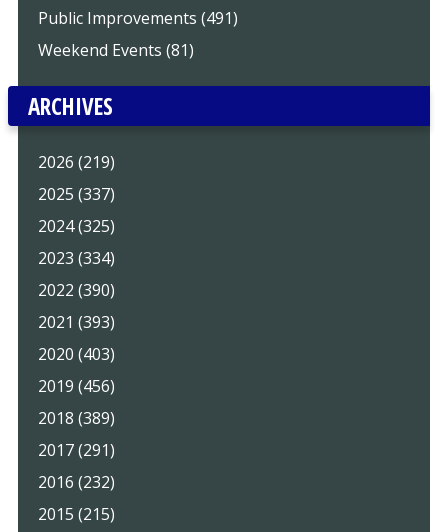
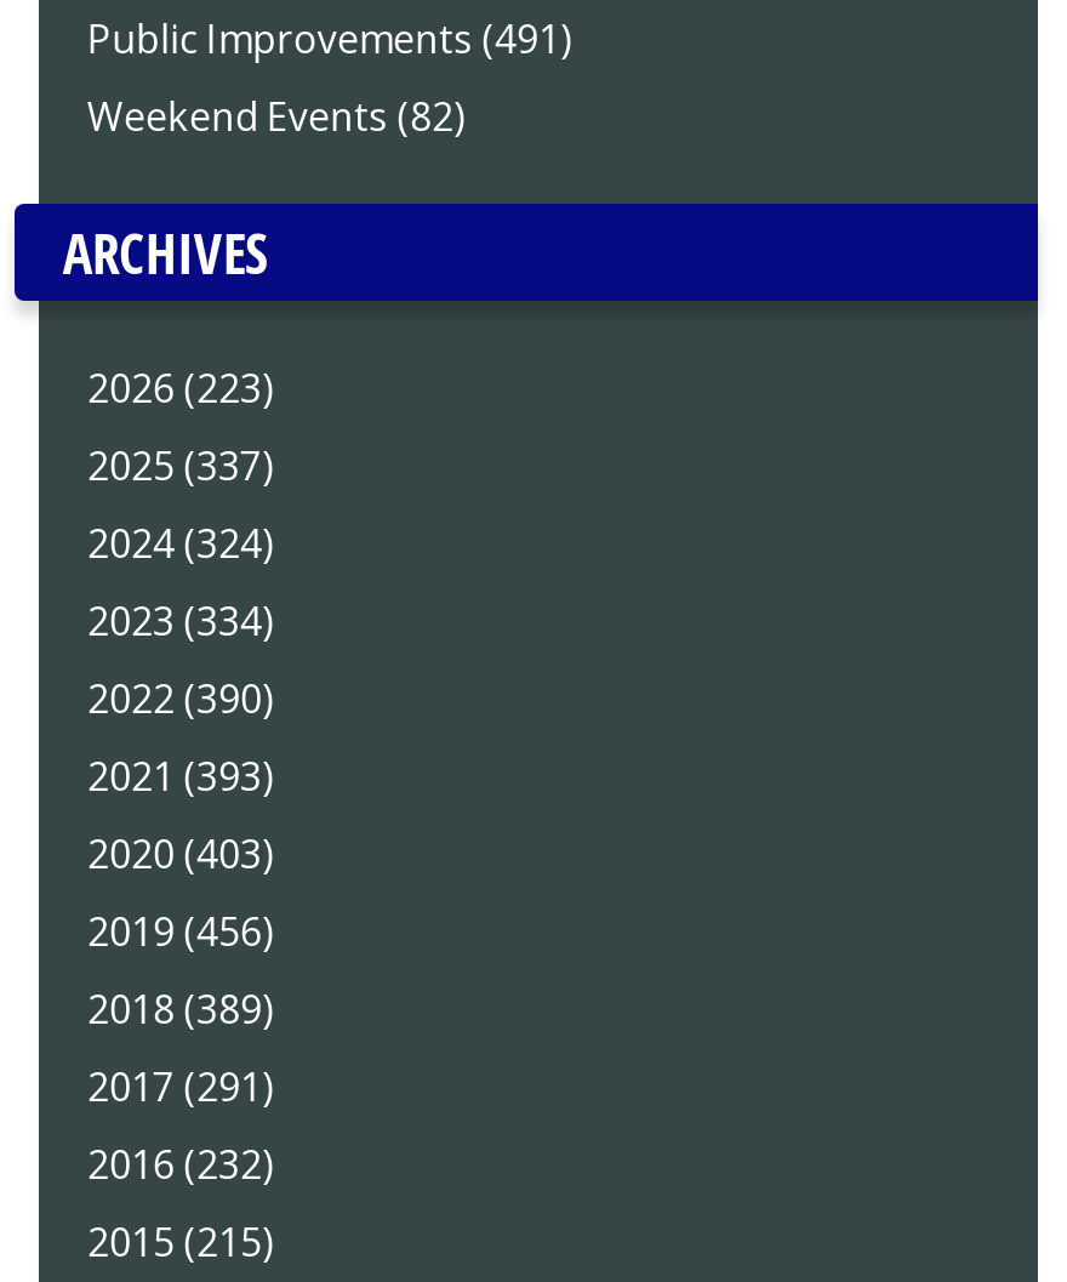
- Weekend Events (81)
+ Weekend Events (82)

- 2026 (219)
+ 2026 (223)

- 2024 (325)
+ 2024 (324)
